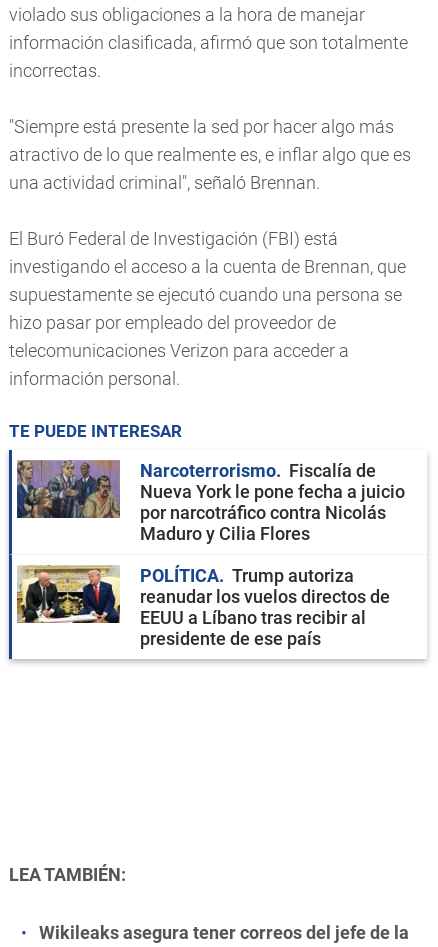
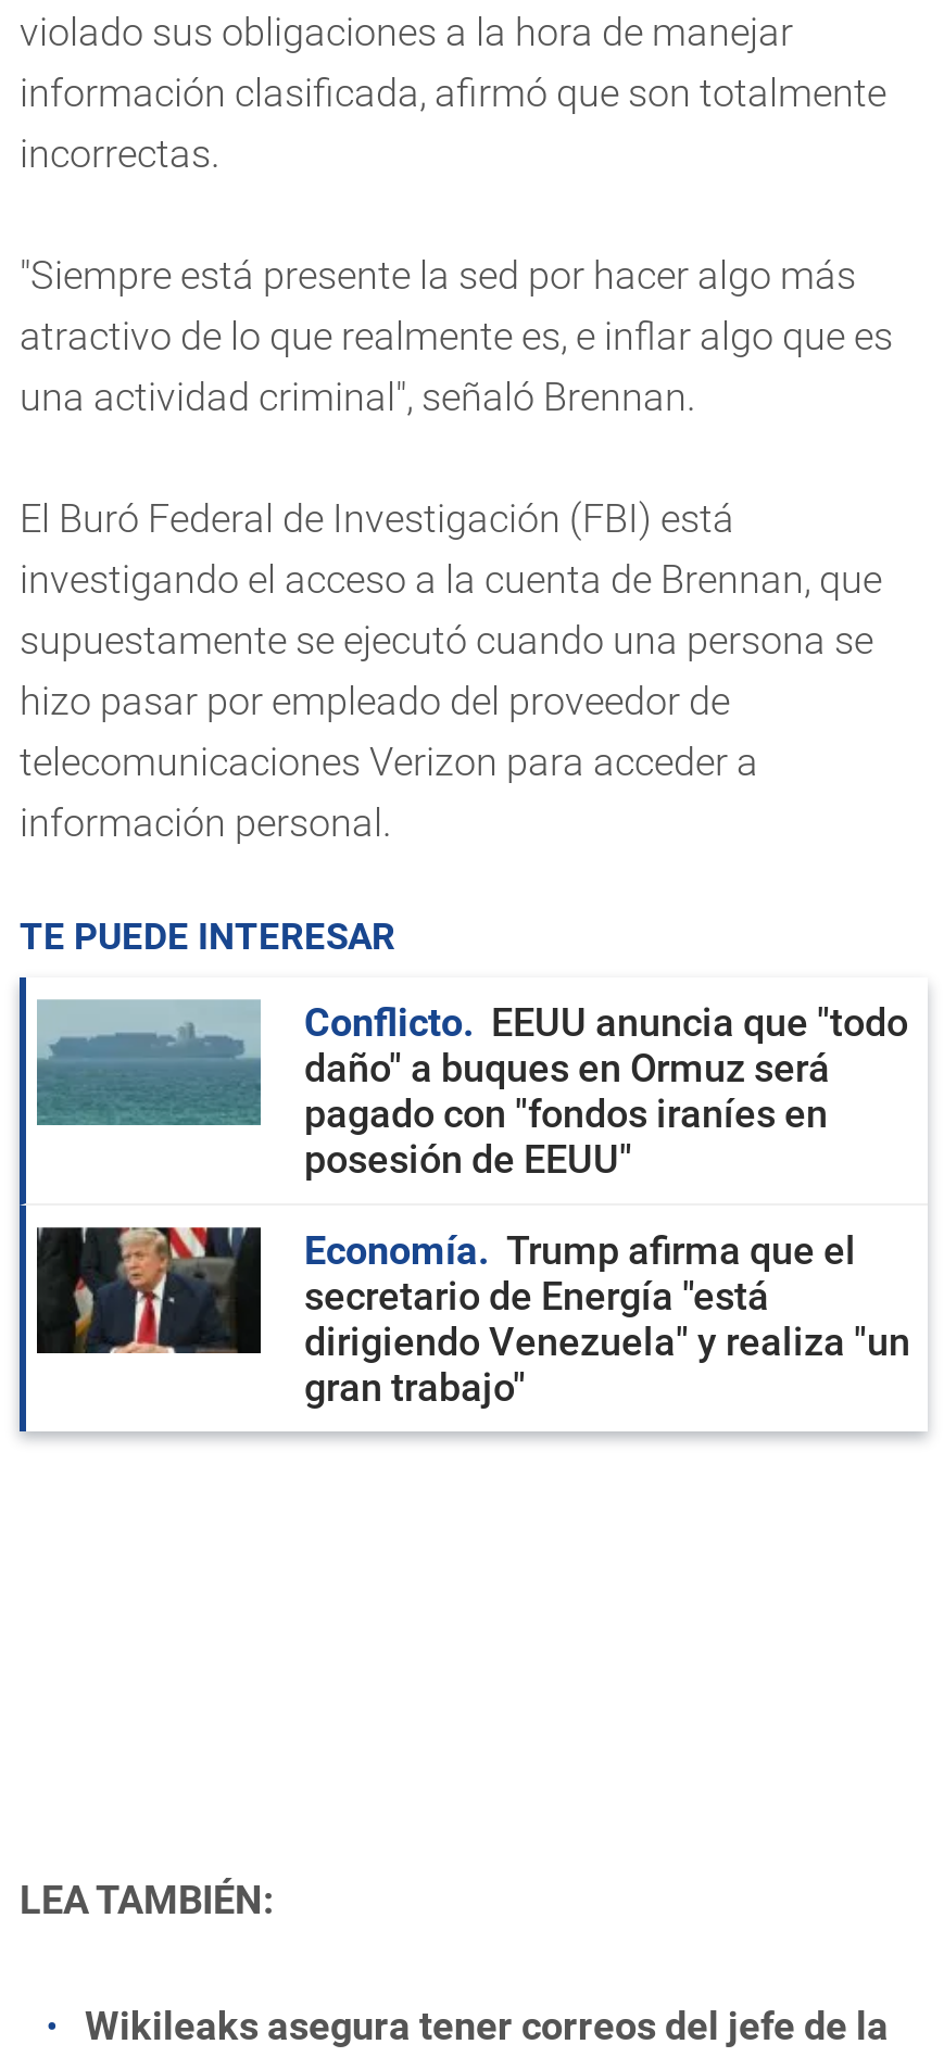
- [image]
- Narcoterrorismo
- Fiscalía de
- Nueva York le pone fecha a juicio
- por narcotráfico contra Nicolás
- Maduro y Cilia Flores
+ [image]
+ Conflicto
+ EEUU anuncia que "todo
+ daño" a buques en Ormuz será
+ pagado con "fondos iraníes en
+ posesión de EEUU"

- [image]
- POLÍTICA
- Trump autoriza
- reanudar los vuelos directos de
- EEUU a Líbano tras recibir al
- presidente de ese país
+ [image]
+ Economía
+ Trump afirma que el
+ secretario de Energía "está
+ dirigiendo Venezuela" y realiza "un
+ gran trabajo"
